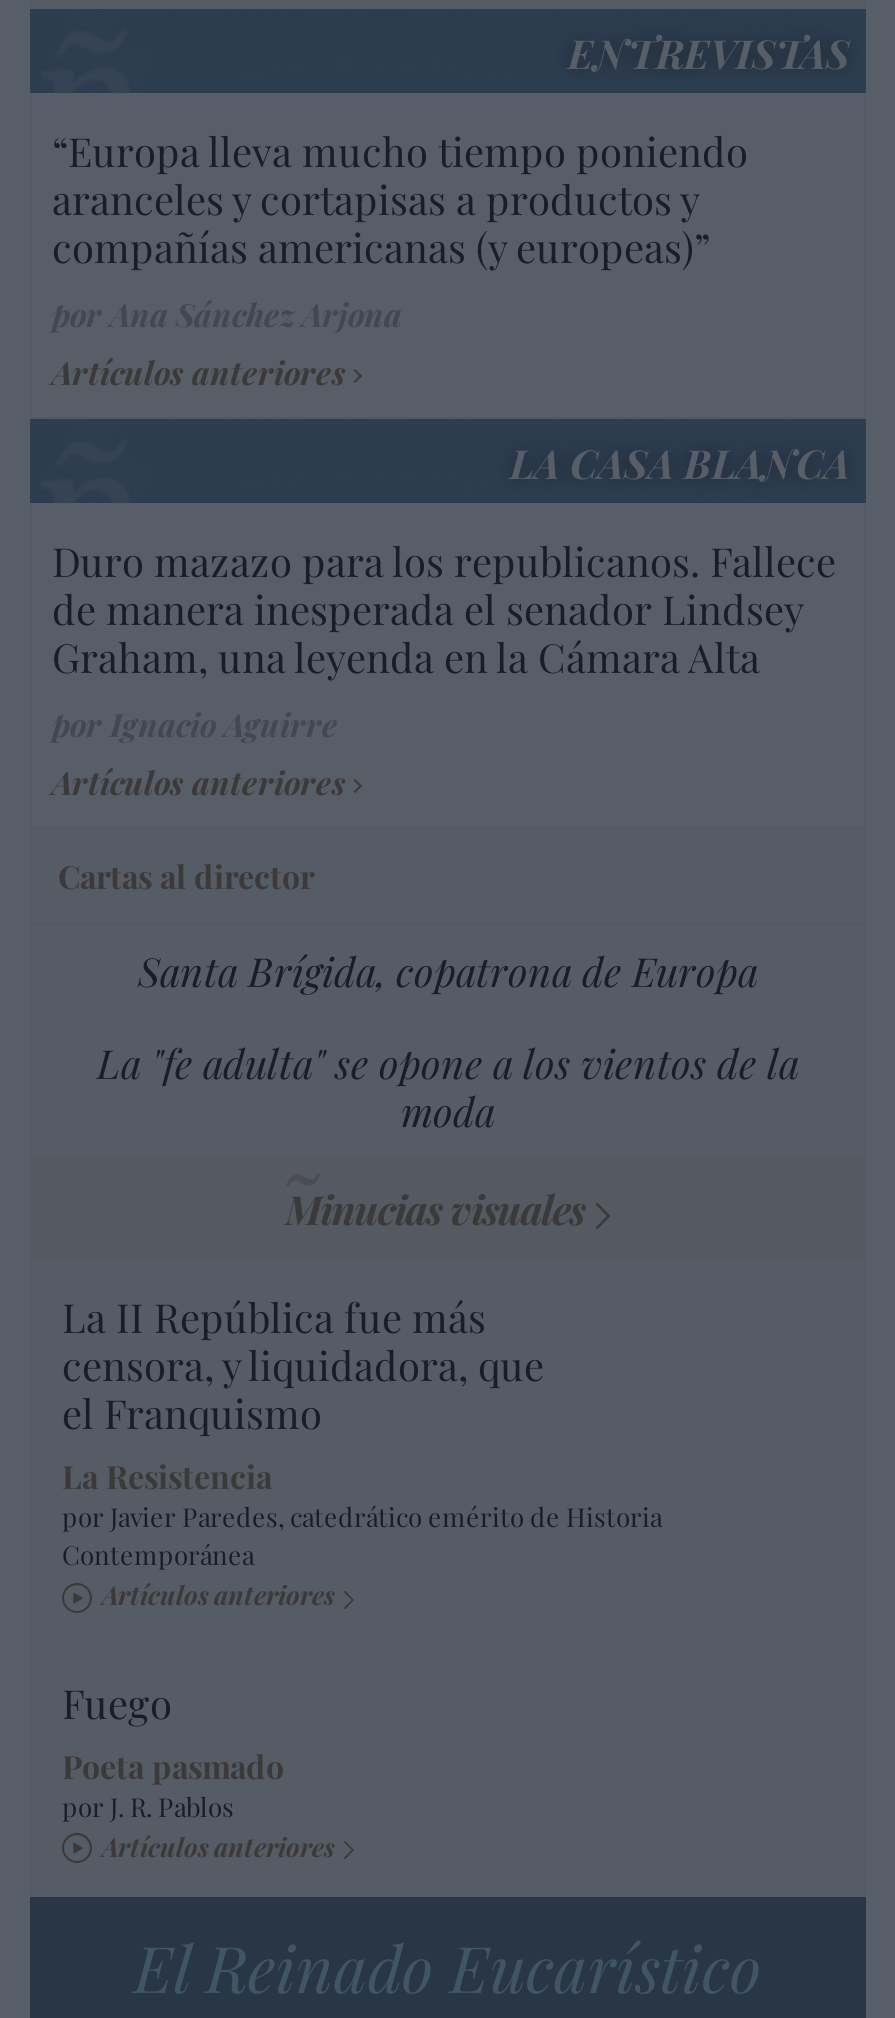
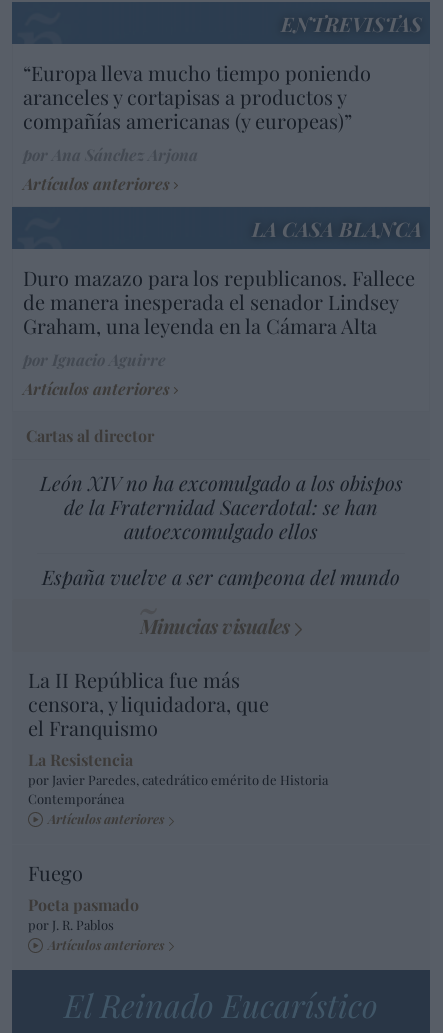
- Santa Brígida, copatrona de Europa
+ León XIV no ha excomulgado a los obispos
+ de la Fraternidad Sacerdotal: se han
+ autoexcomulgado ellos

- La "fe adulta" se opone a los vientos de la
- moda
+ España vuelve a ser campeona del mundo
